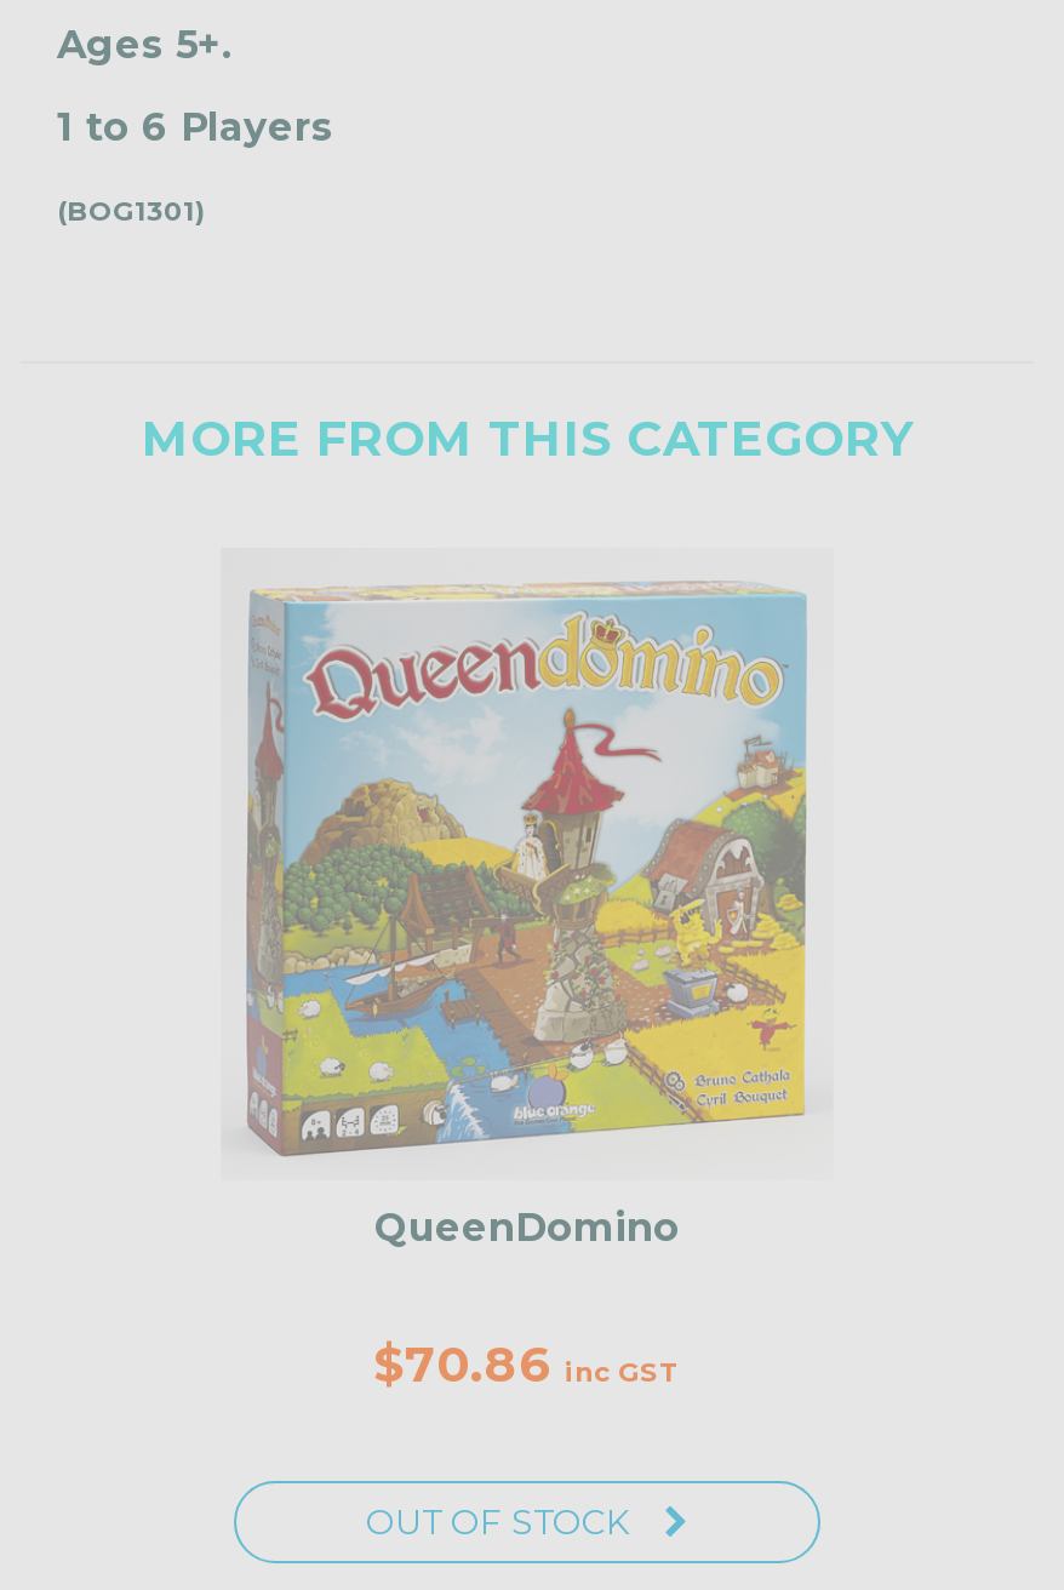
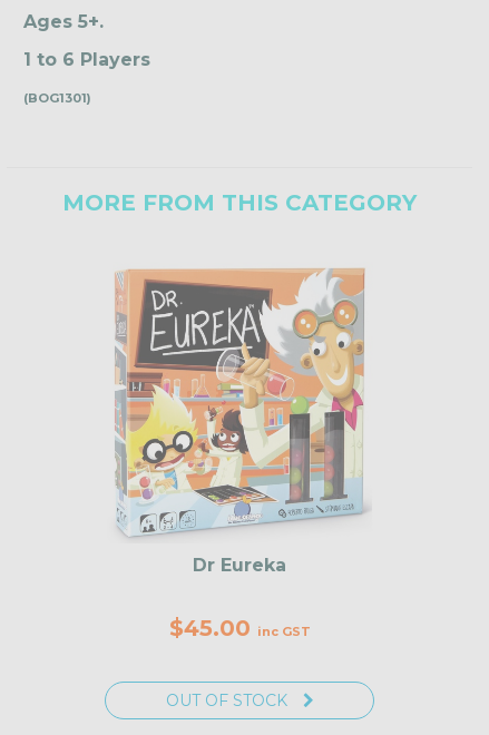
- [image]
- QueenDomino
+ [image]
+ Dr Eureka

- $70.86 inc GST
+ $45.00 inc GST
